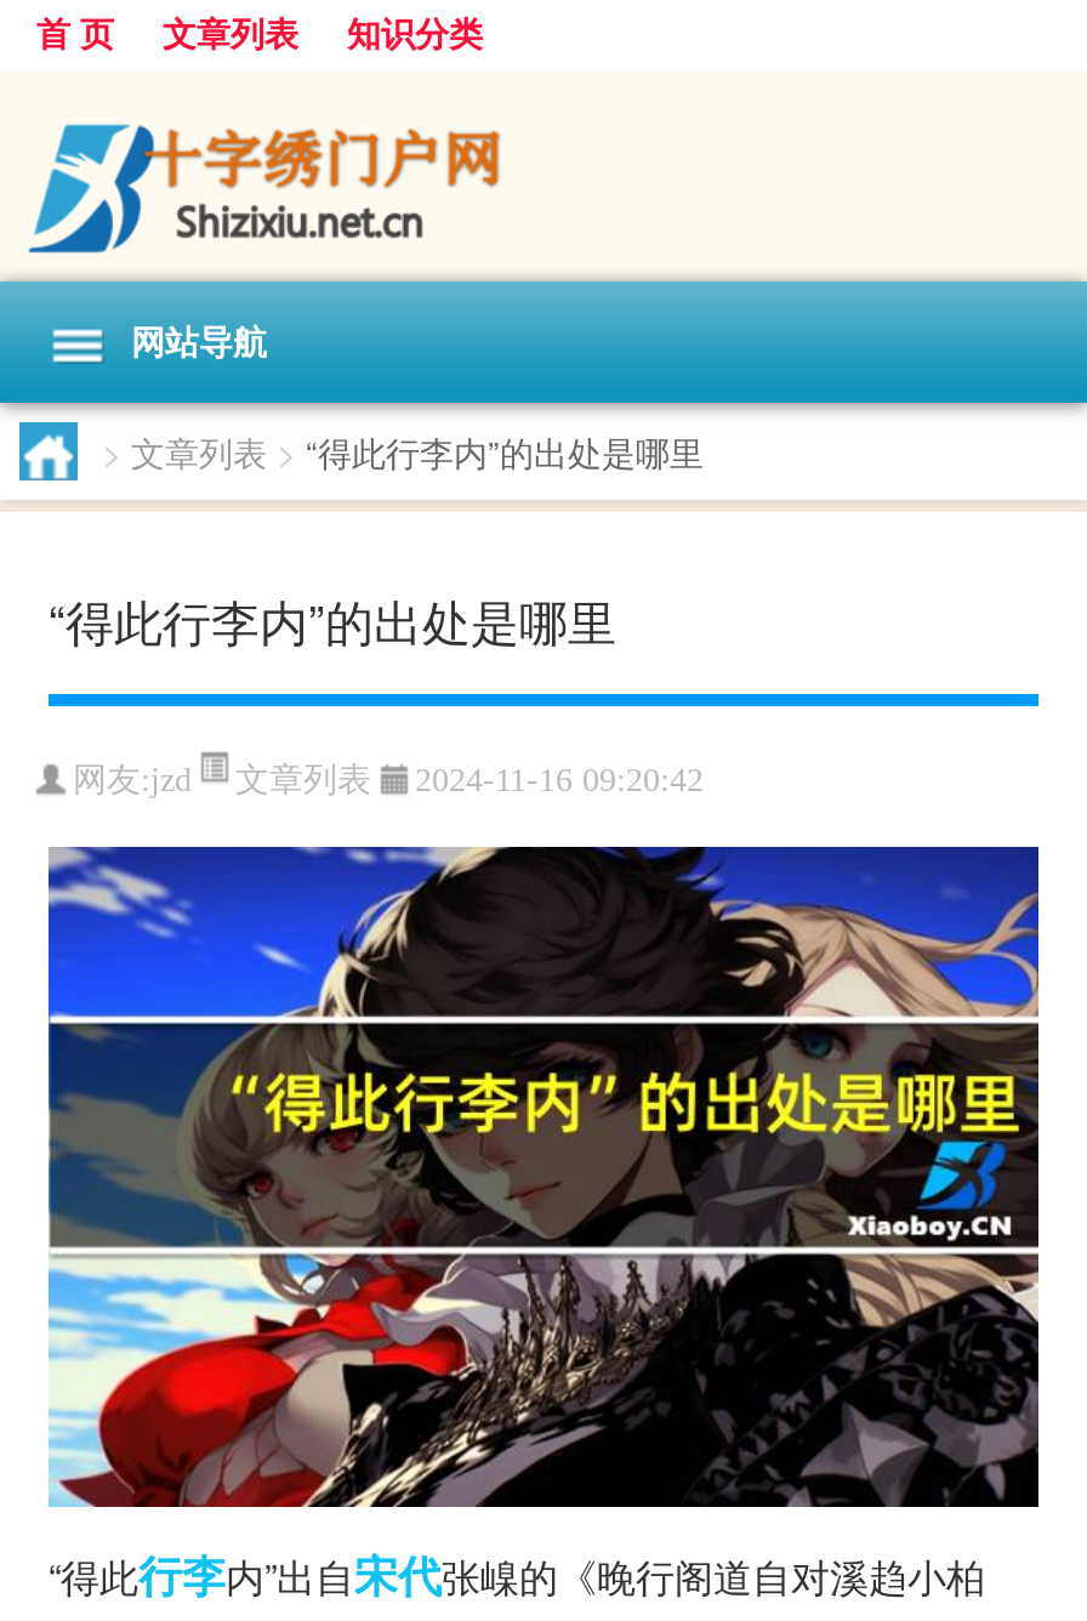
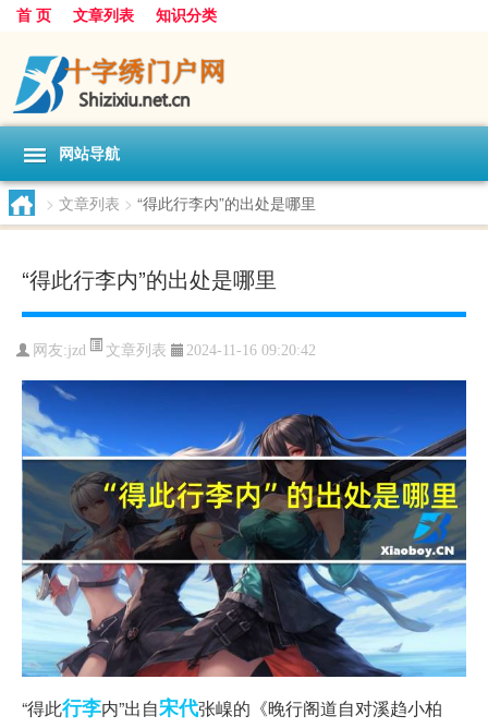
- [image]
+ [image]
